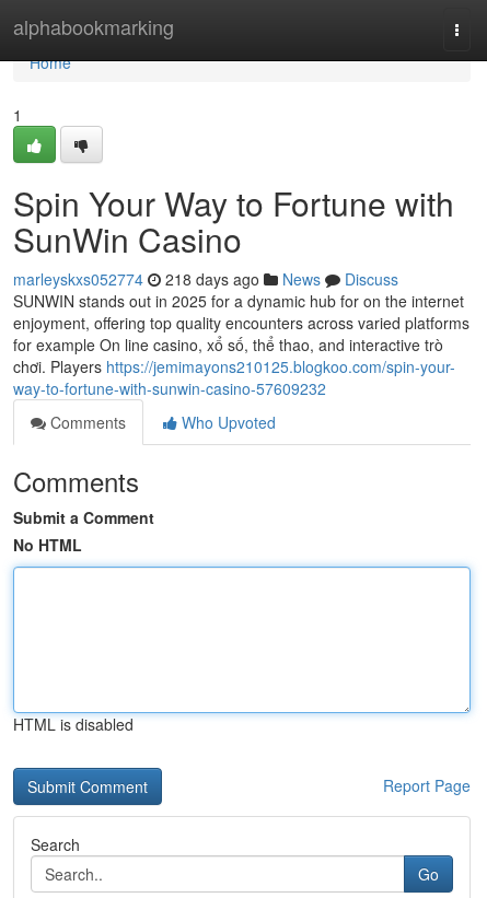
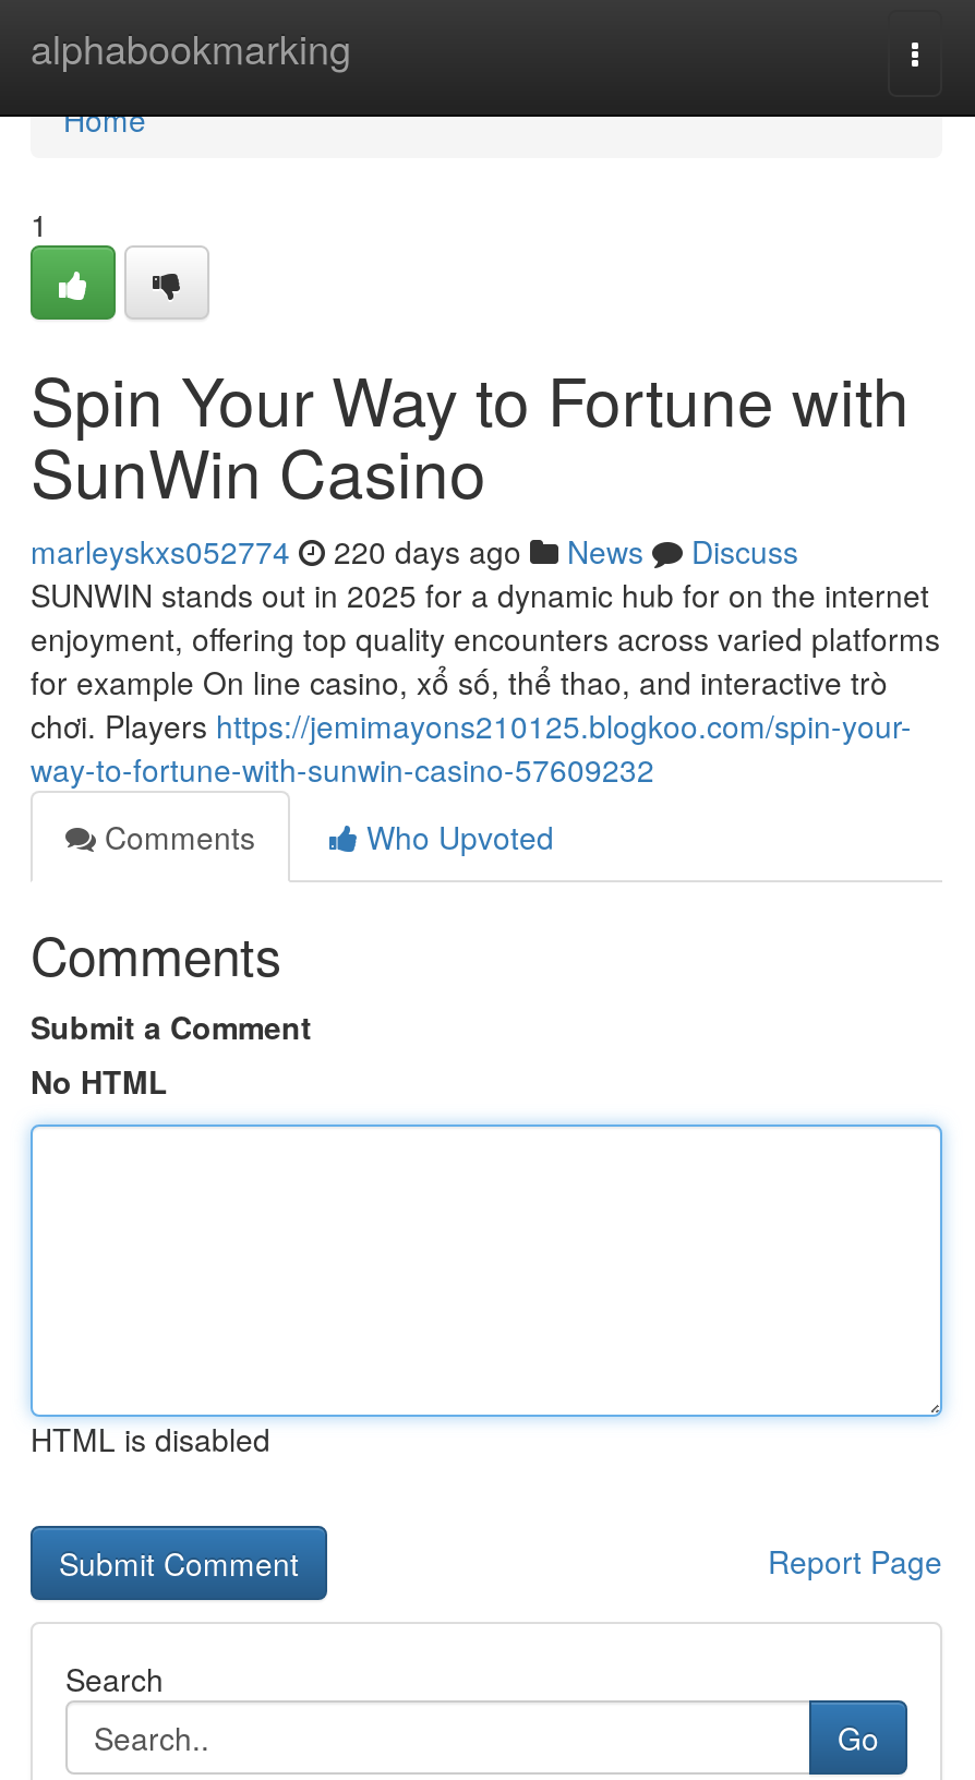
- marleyskxs052774 218 days ago News Discuss
+ marleyskxs052774 220 days ago News Discuss
